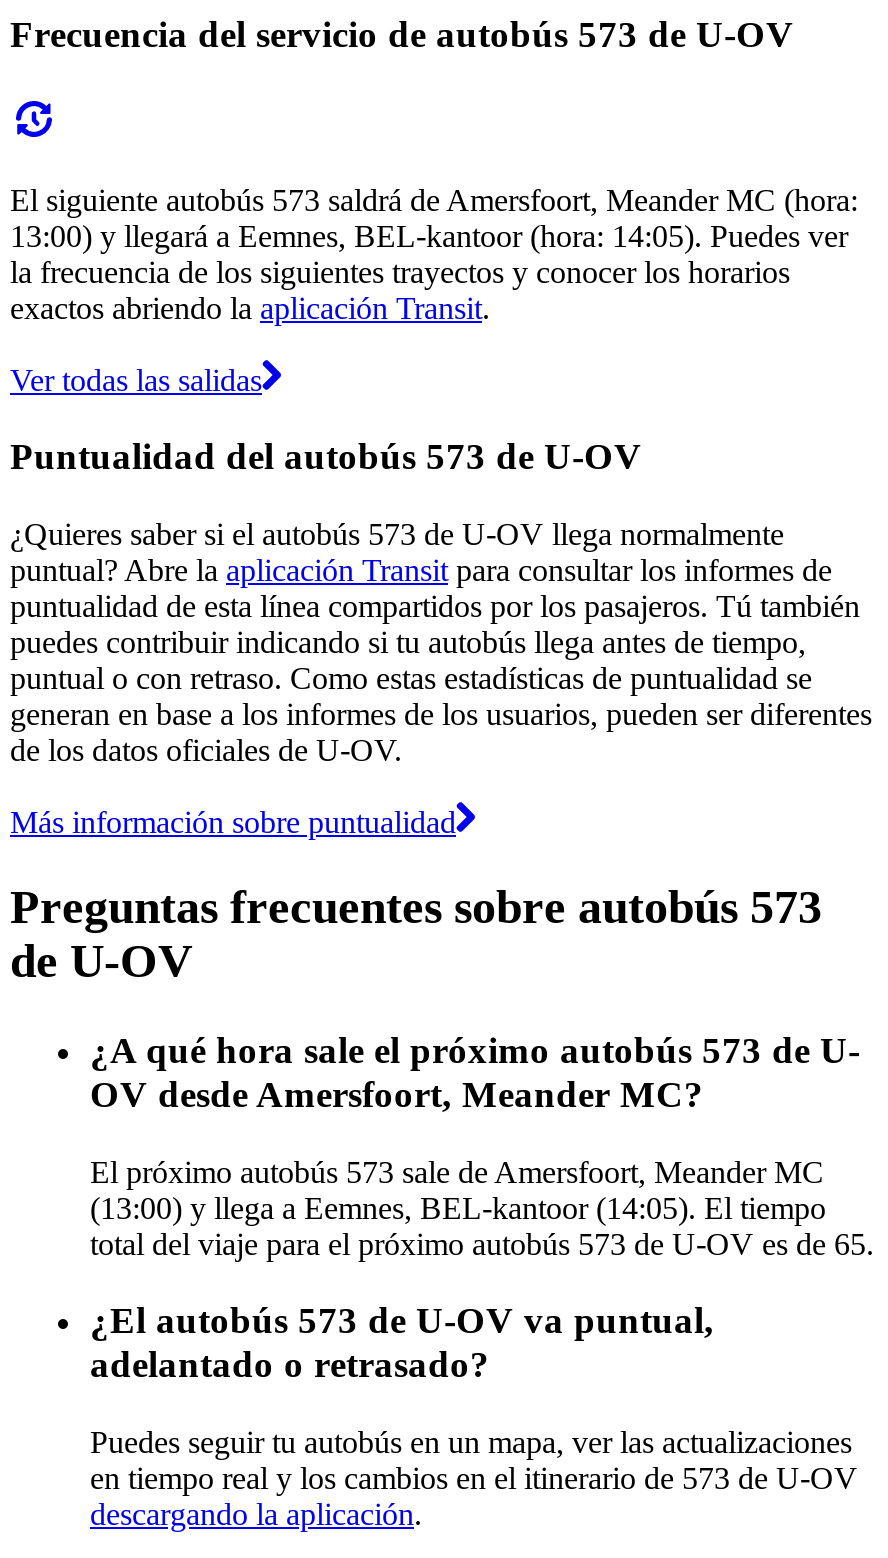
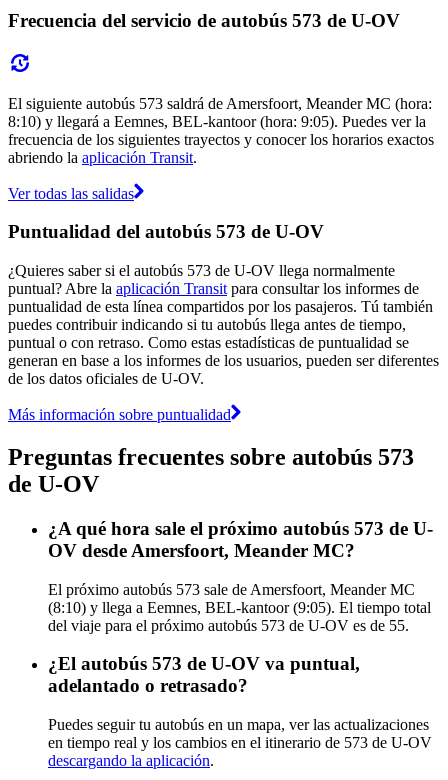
- 13:00) y llegará a Eemnes, BEL-kantoor (hora: 14:05). Puedes ver
- la frecuencia de los siguientes trayectos y conocer los horarios
- exactos abriendo la aplicación Transit.
+ 8:10) y llegará a Eemnes, BEL-kantoor (hora: 9:05). Puedes ver la
+ frecuencia de los siguientes trayectos y conocer los horarios exactos
+ abriendo la aplicación Transit.

- (13:00) y llega a Eemnes, BEL-kantoor (14:05). El tiempo
- total del viaje para el próximo autobús 573 de U-OV es de 65.
+ (8:10) y llega a Eemnes, BEL-kantoor (9:05). El tiempo total
+ del viaje para el próximo autobús 573 de U-OV es de 55.
